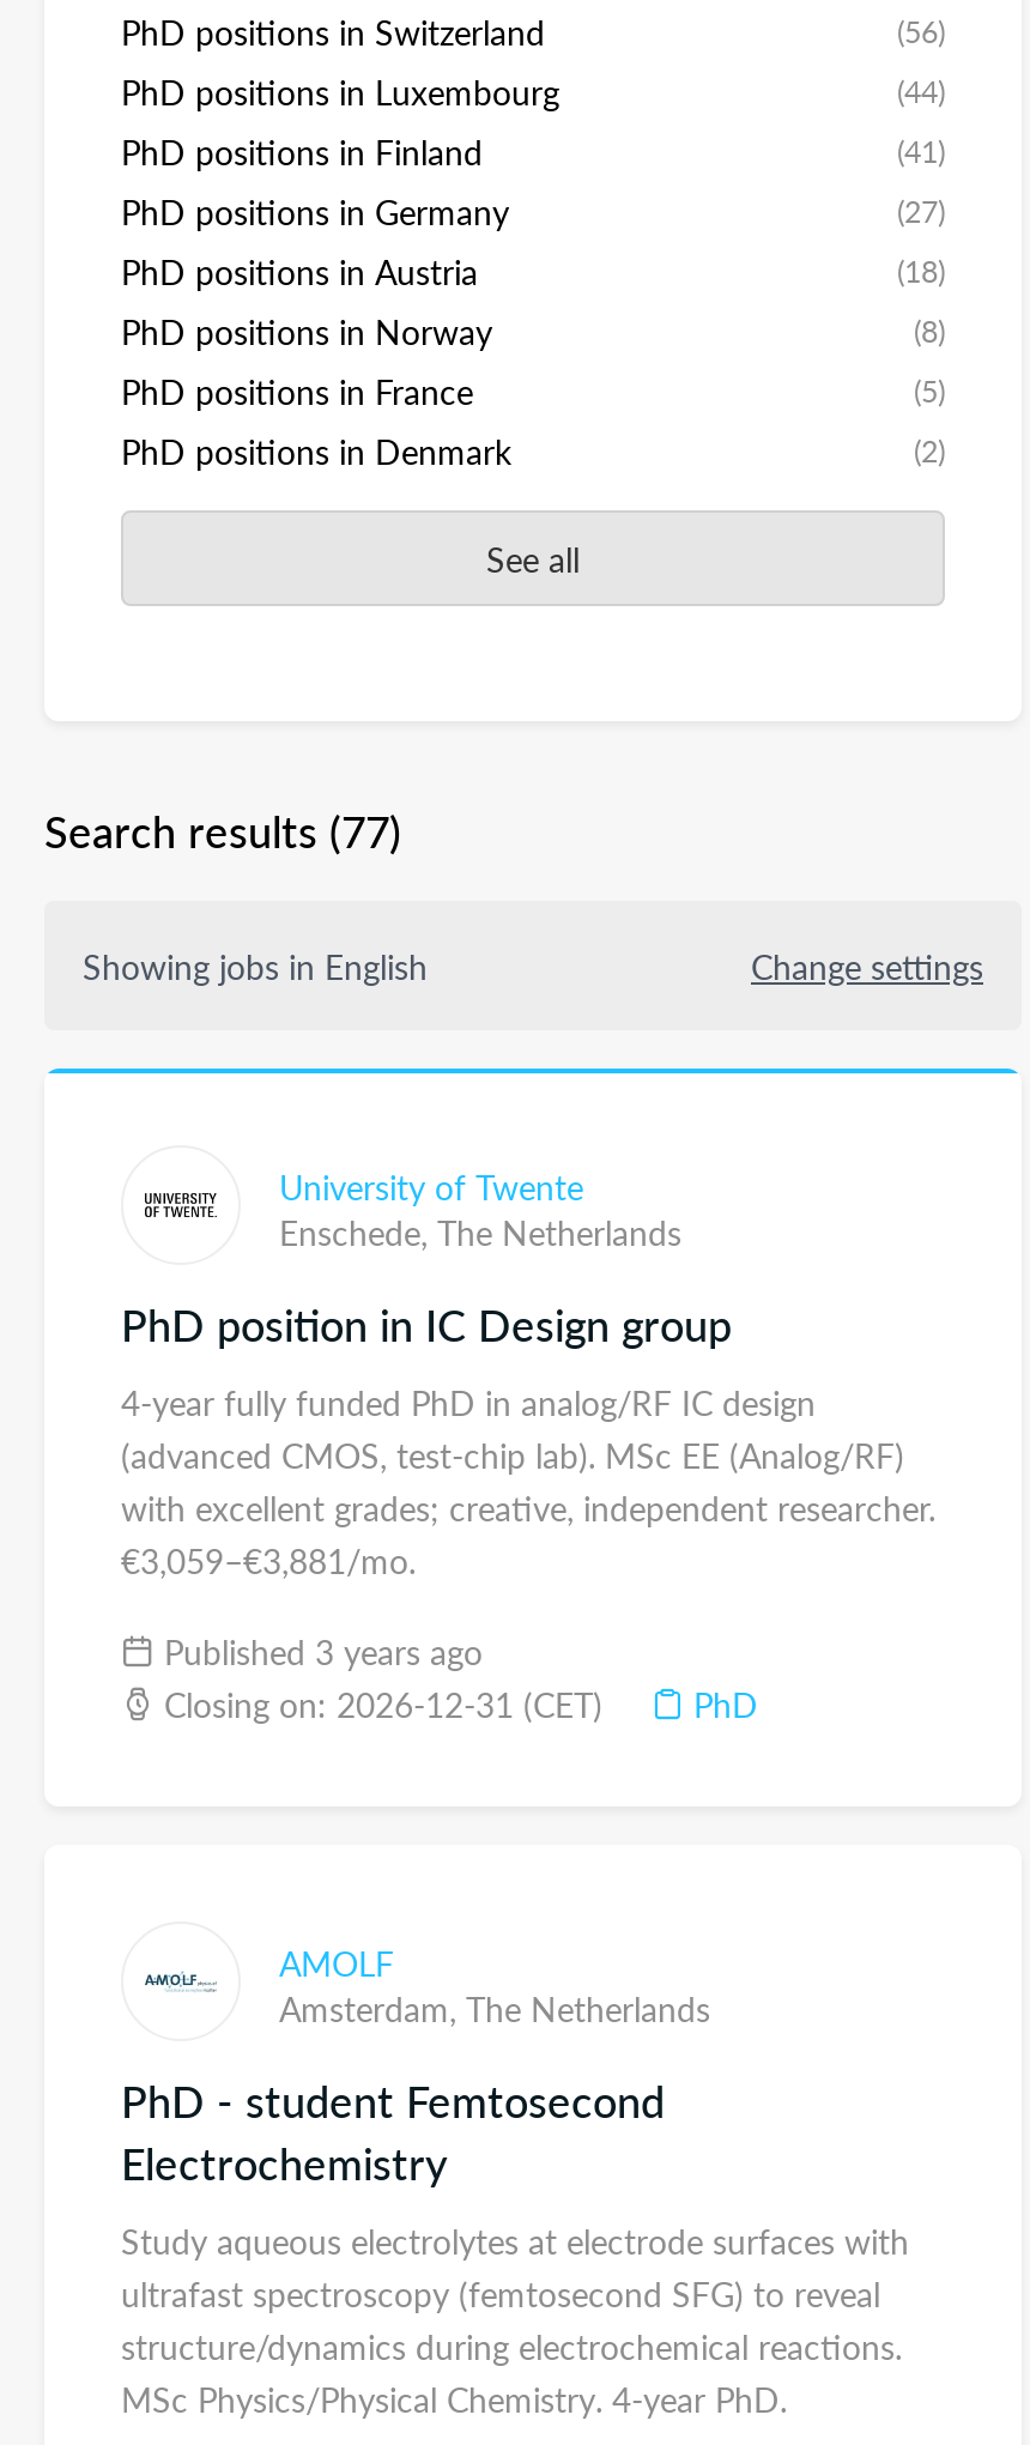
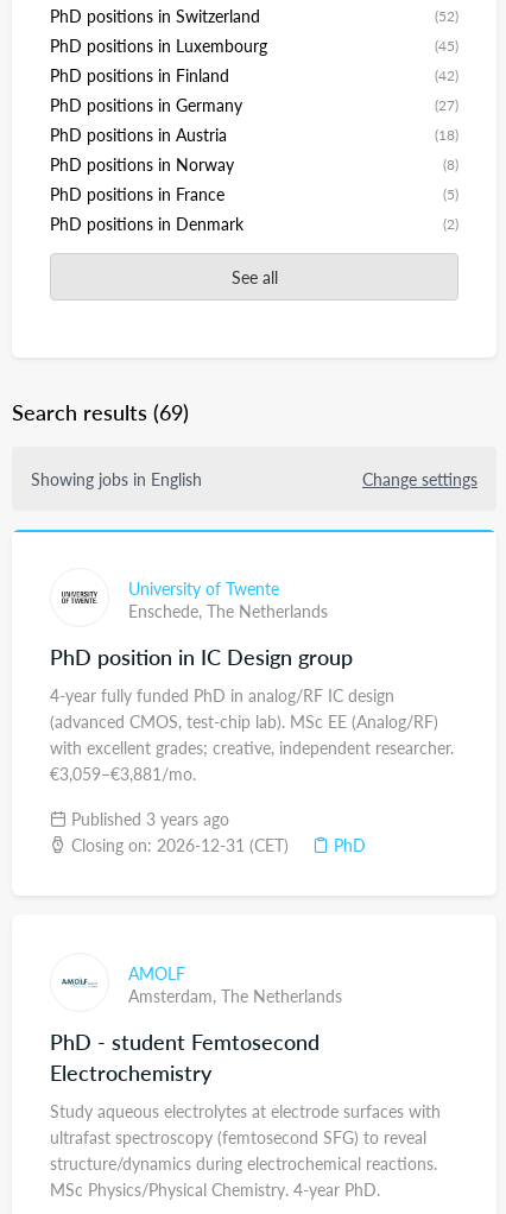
- (56)
+ (52)

- (44)
+ (45)

- (41)
+ (42)

- Search results (77)
+ Search results (69)
